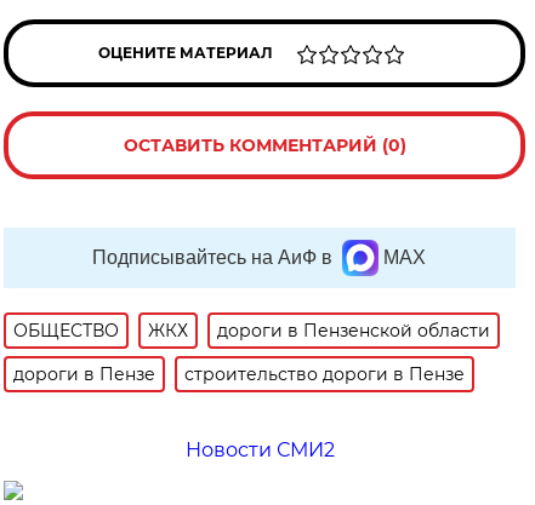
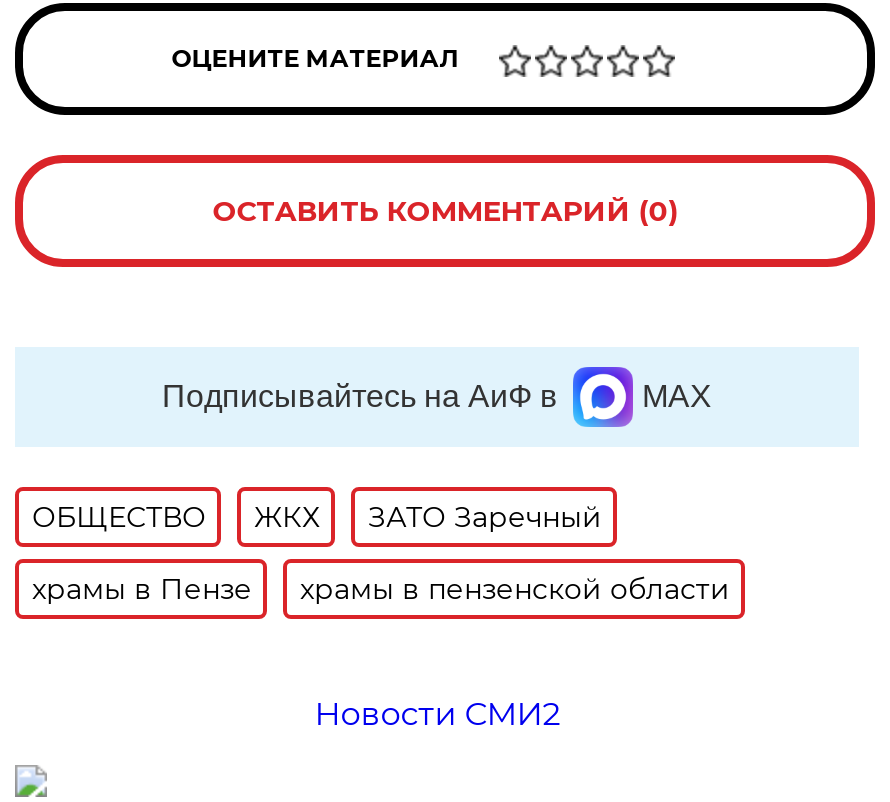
- дороги в Пензенской области
+ ЗАТО Заречный

- дороги в Пензе
- строительство дороги в Пензе
+ храмы в Пензе
+ храмы в пензенской области
